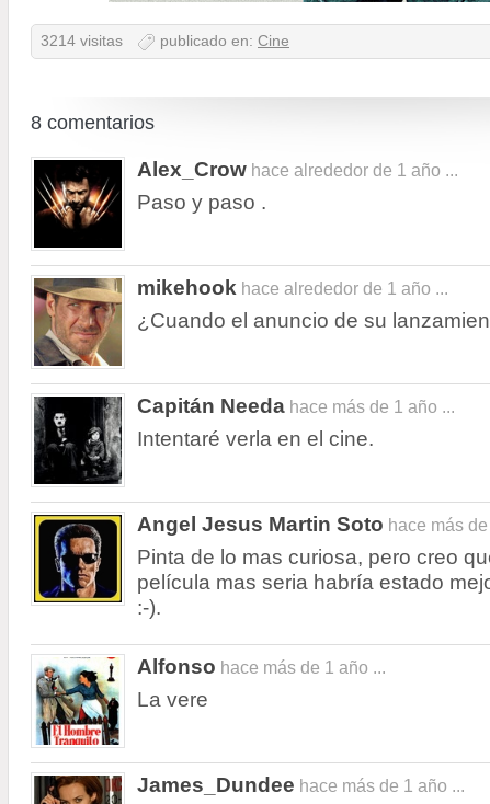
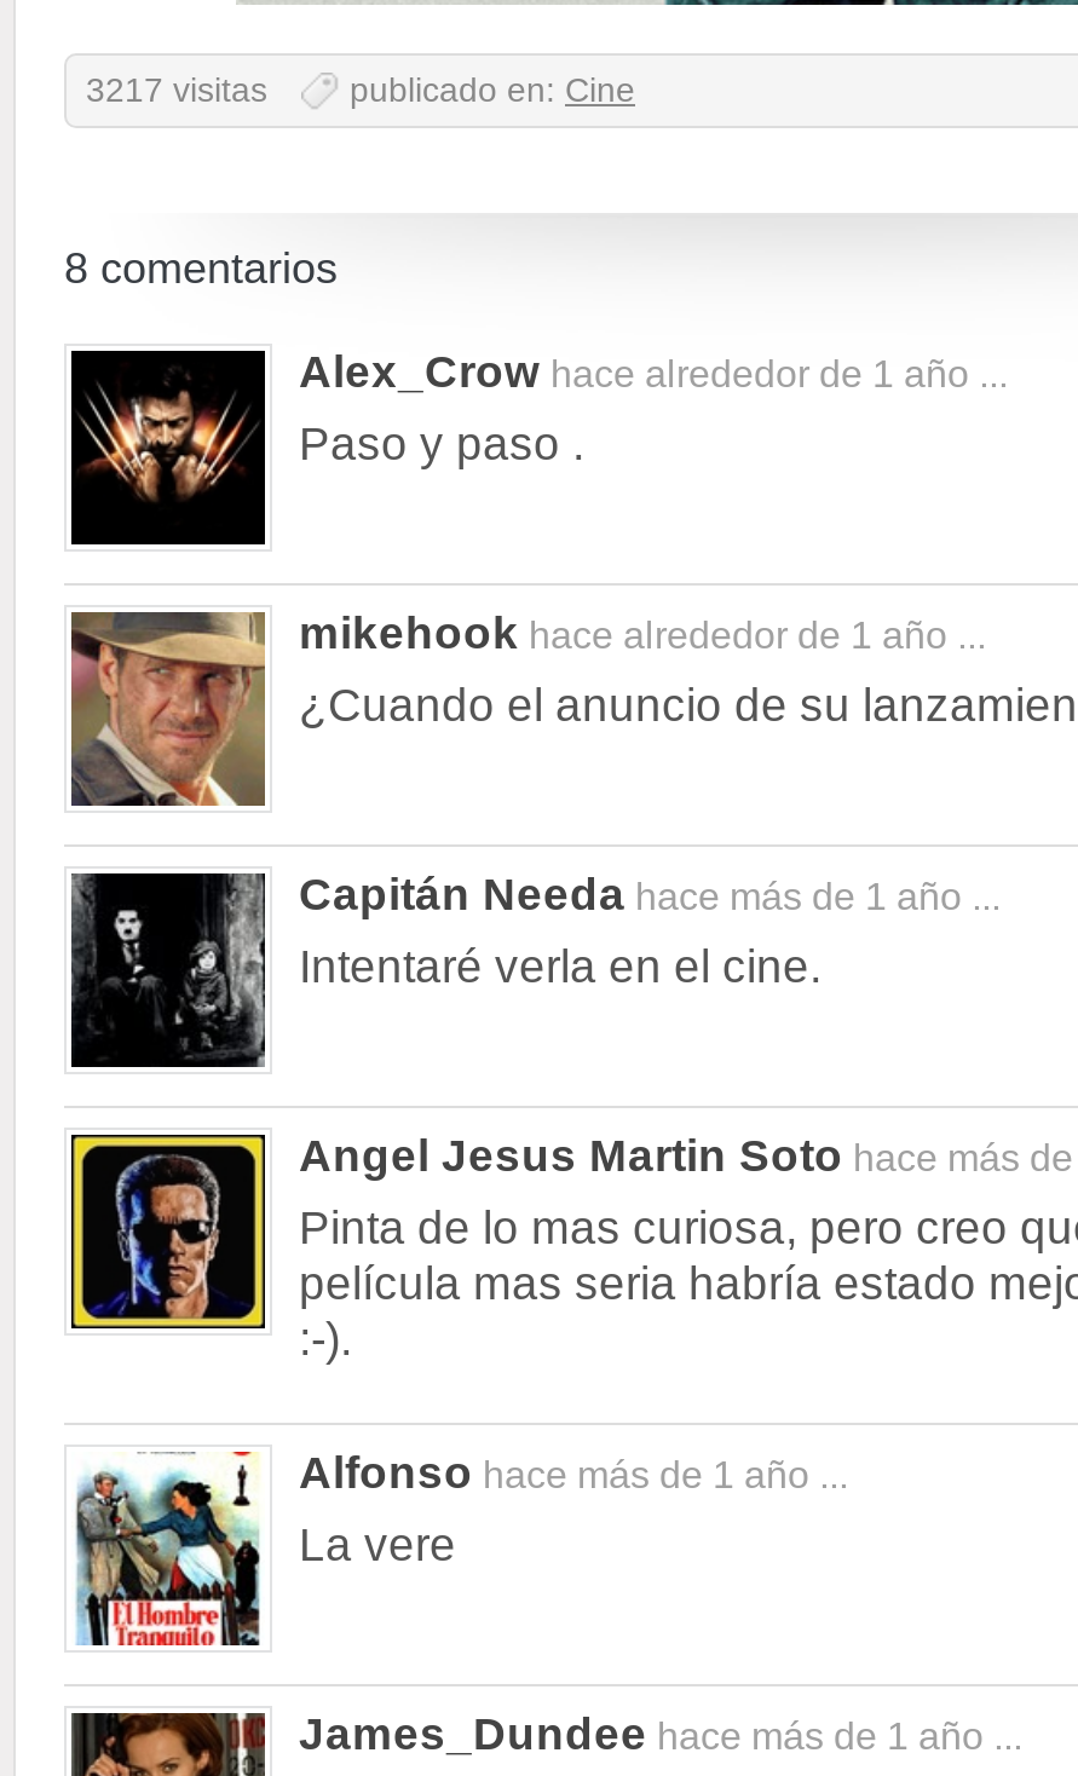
- 3214 visitas publicado en: Cine
+ 3217 visitas publicado en: Cine
